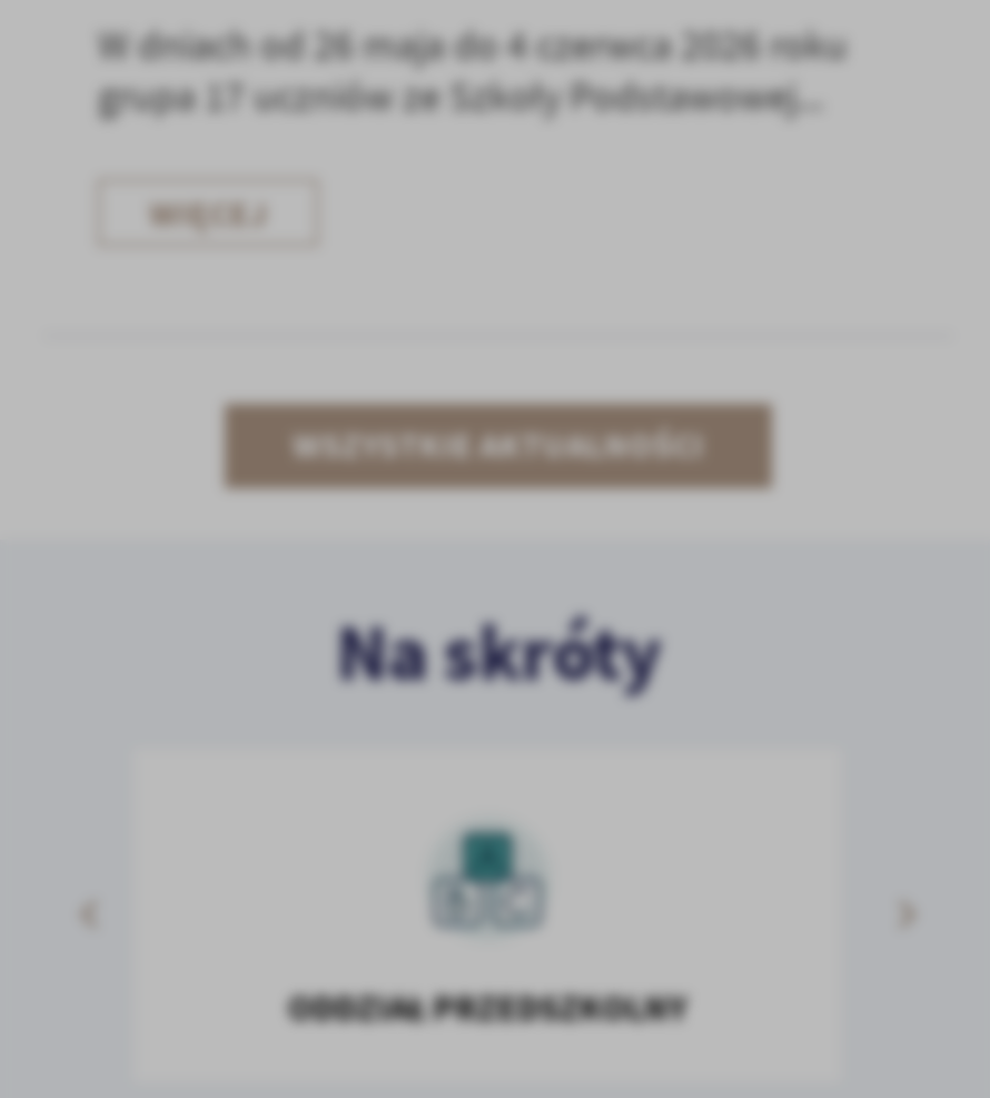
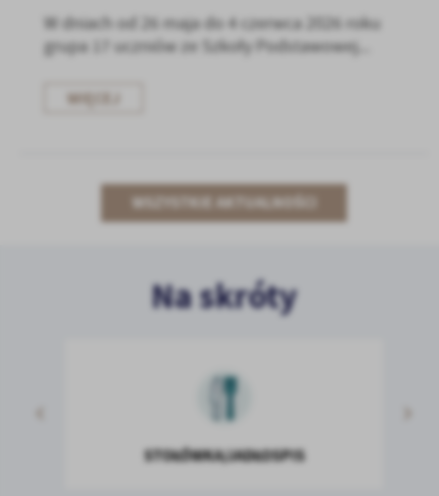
- [image]
+ [image]
